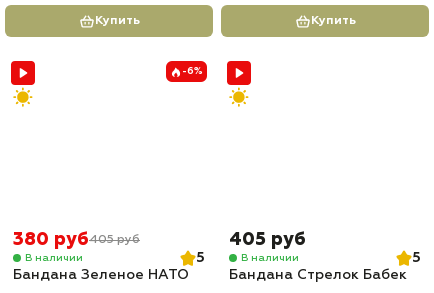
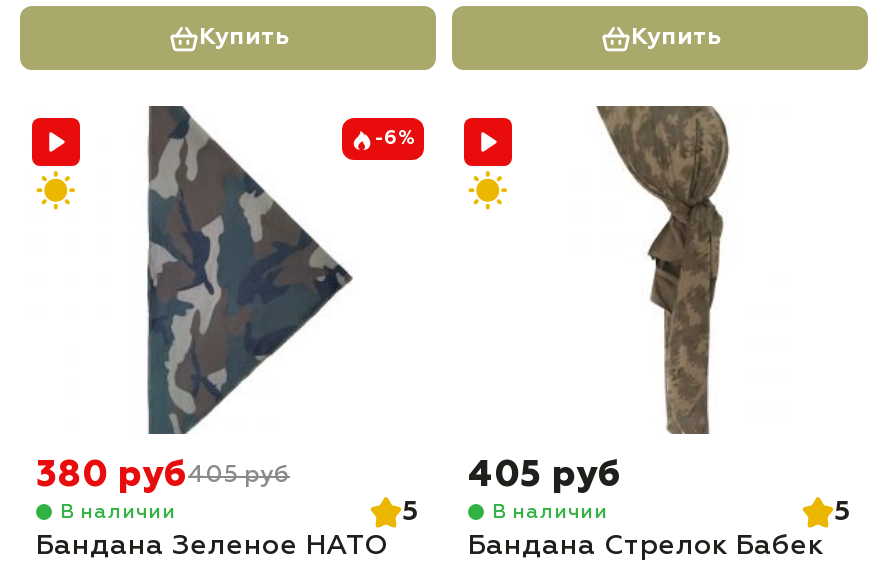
+ [image]

+ [image]
